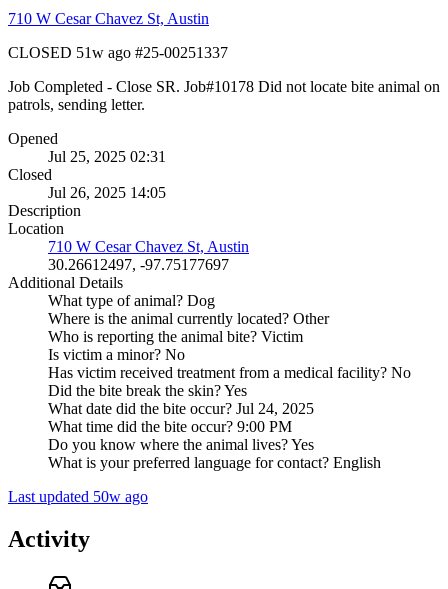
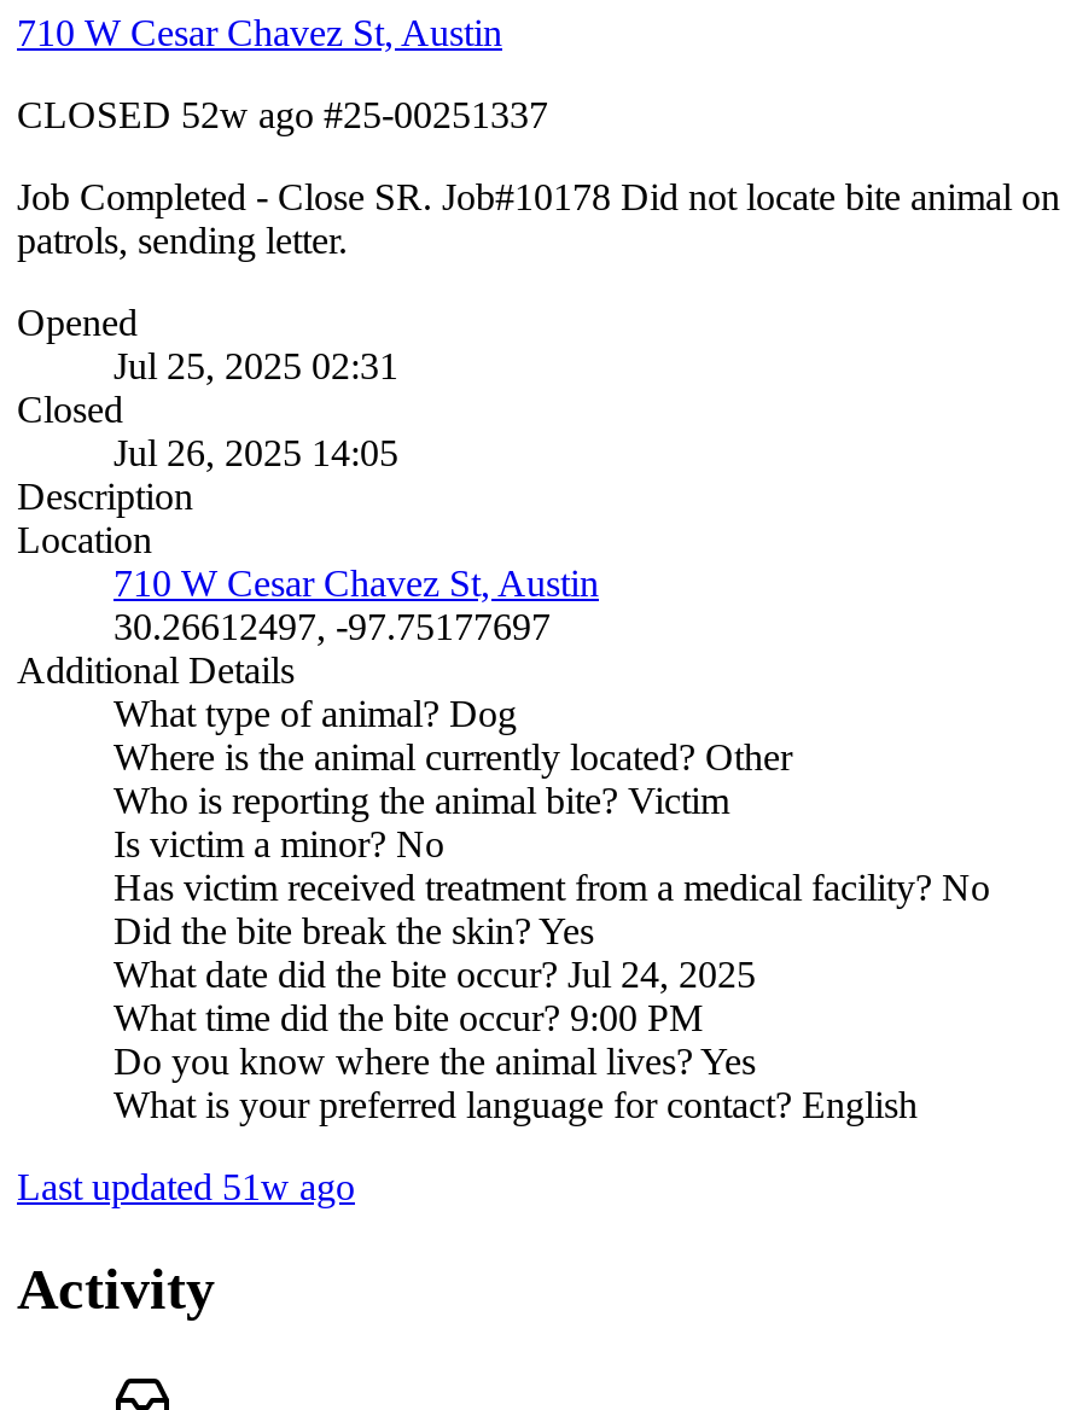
- CLOSED 51w ago #25-00251337
+ CLOSED 52w ago #25-00251337

- Last updated 50w ago
+ Last updated 51w ago
